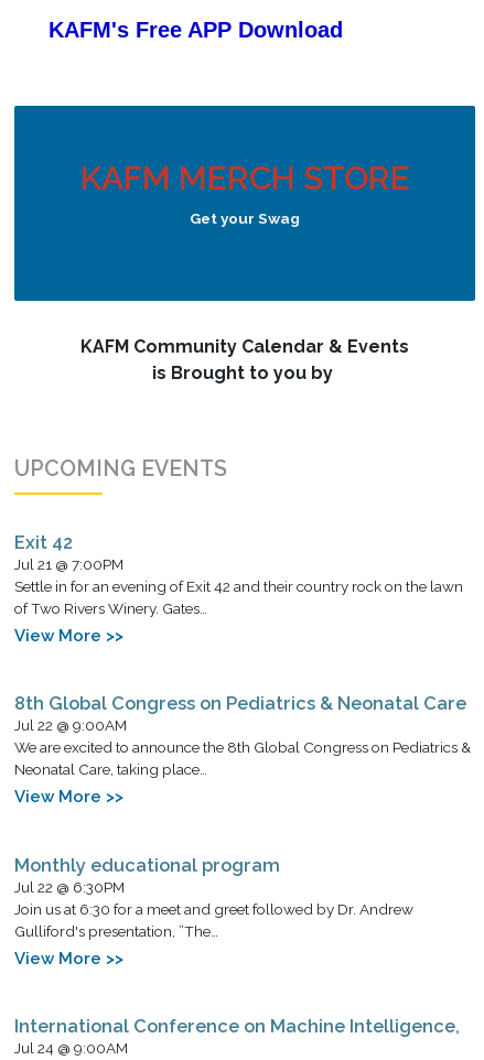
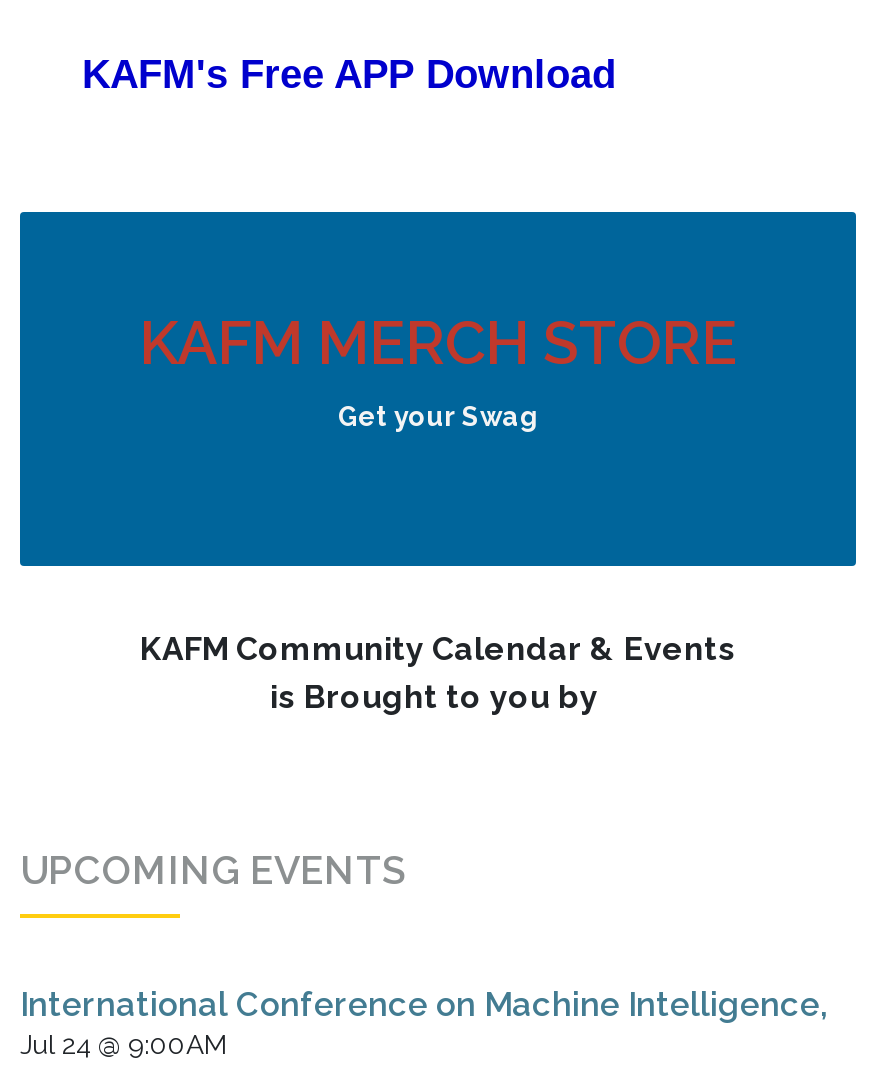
- Exit 42
- Jul 21 @ 7:00PM
- Settle in for an evening of Exit 42 and their country rock on the lawn
- of Two Rivers Winery. Gates…
- View More >>
- 8th Global Congress on Pediatrics & Neonatal Care
- Jul 22 @ 9:00AM
- We are excited to announce the 8th Global Congress on Pediatrics &
- Neonatal Care, taking place…
- View More >>
- Monthly educational program
- Jul 22 @ 6:30PM
- Join us at 6:30 for a meet and greet followed by Dr. Andrew
- Gulliford's presentation, ”The…
- View More >>
